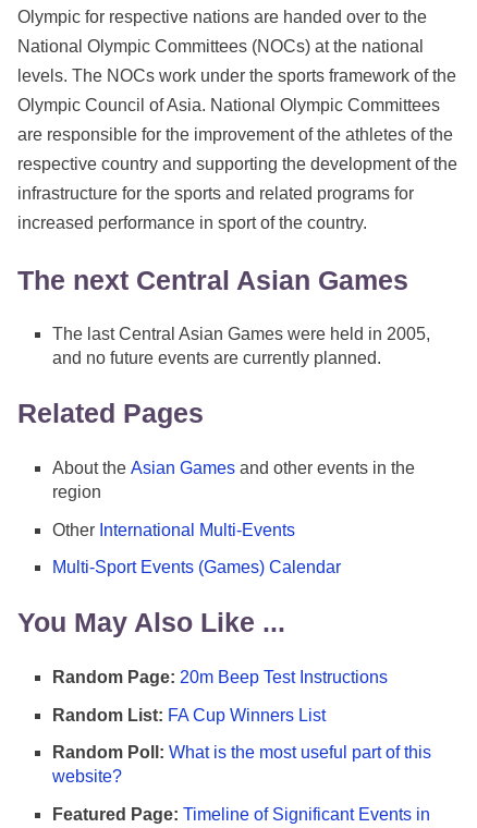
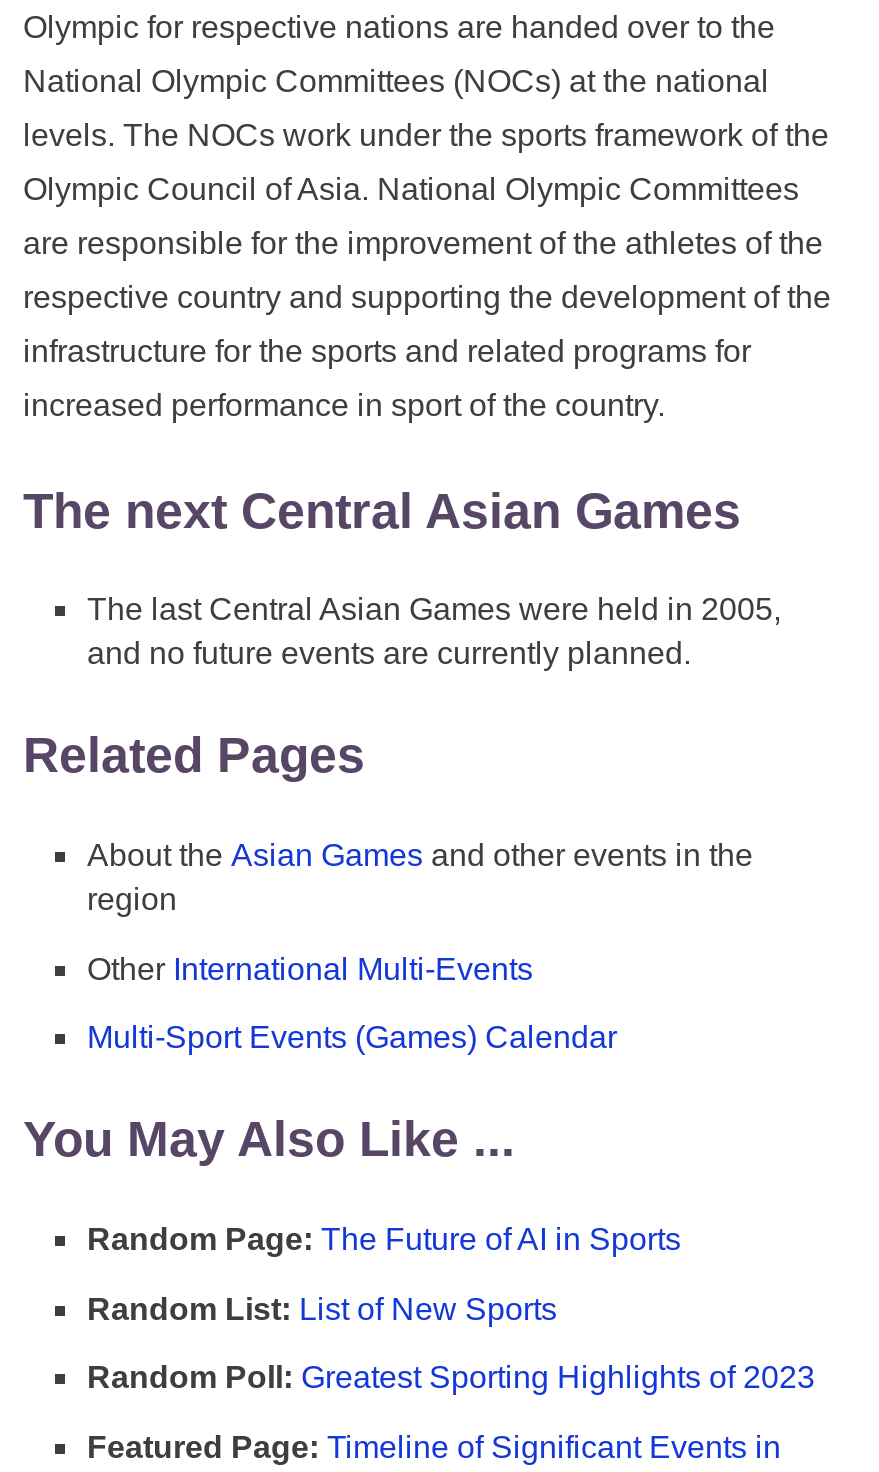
- Random Page: 20m Beep Test Instructions
+ Random Page: The Future of AI in Sports

- Random List: FA Cup Winners List
+ Random List: List of New Sports

- Random Poll: What is the most useful part of this
- website?
+ Random Poll: Greatest Sporting Highlights of 2023
